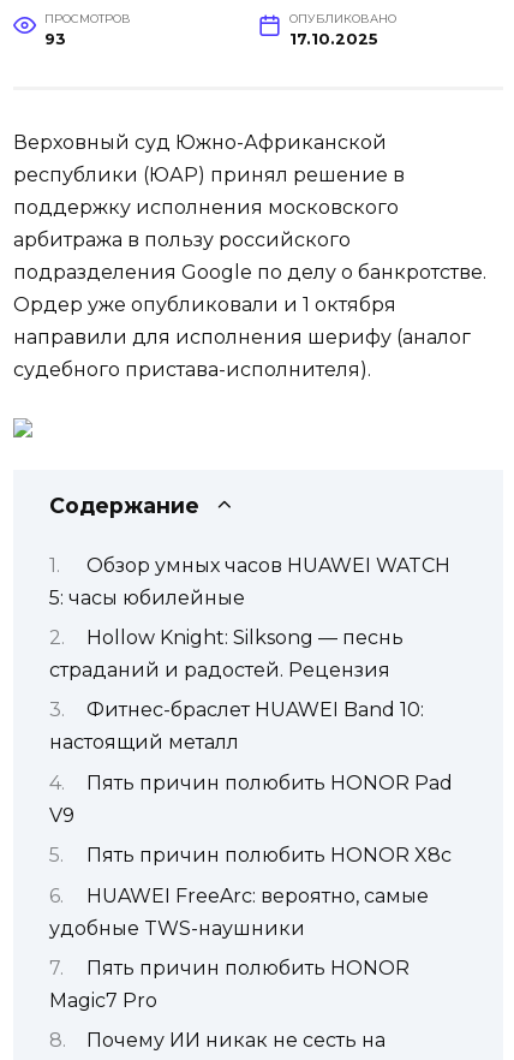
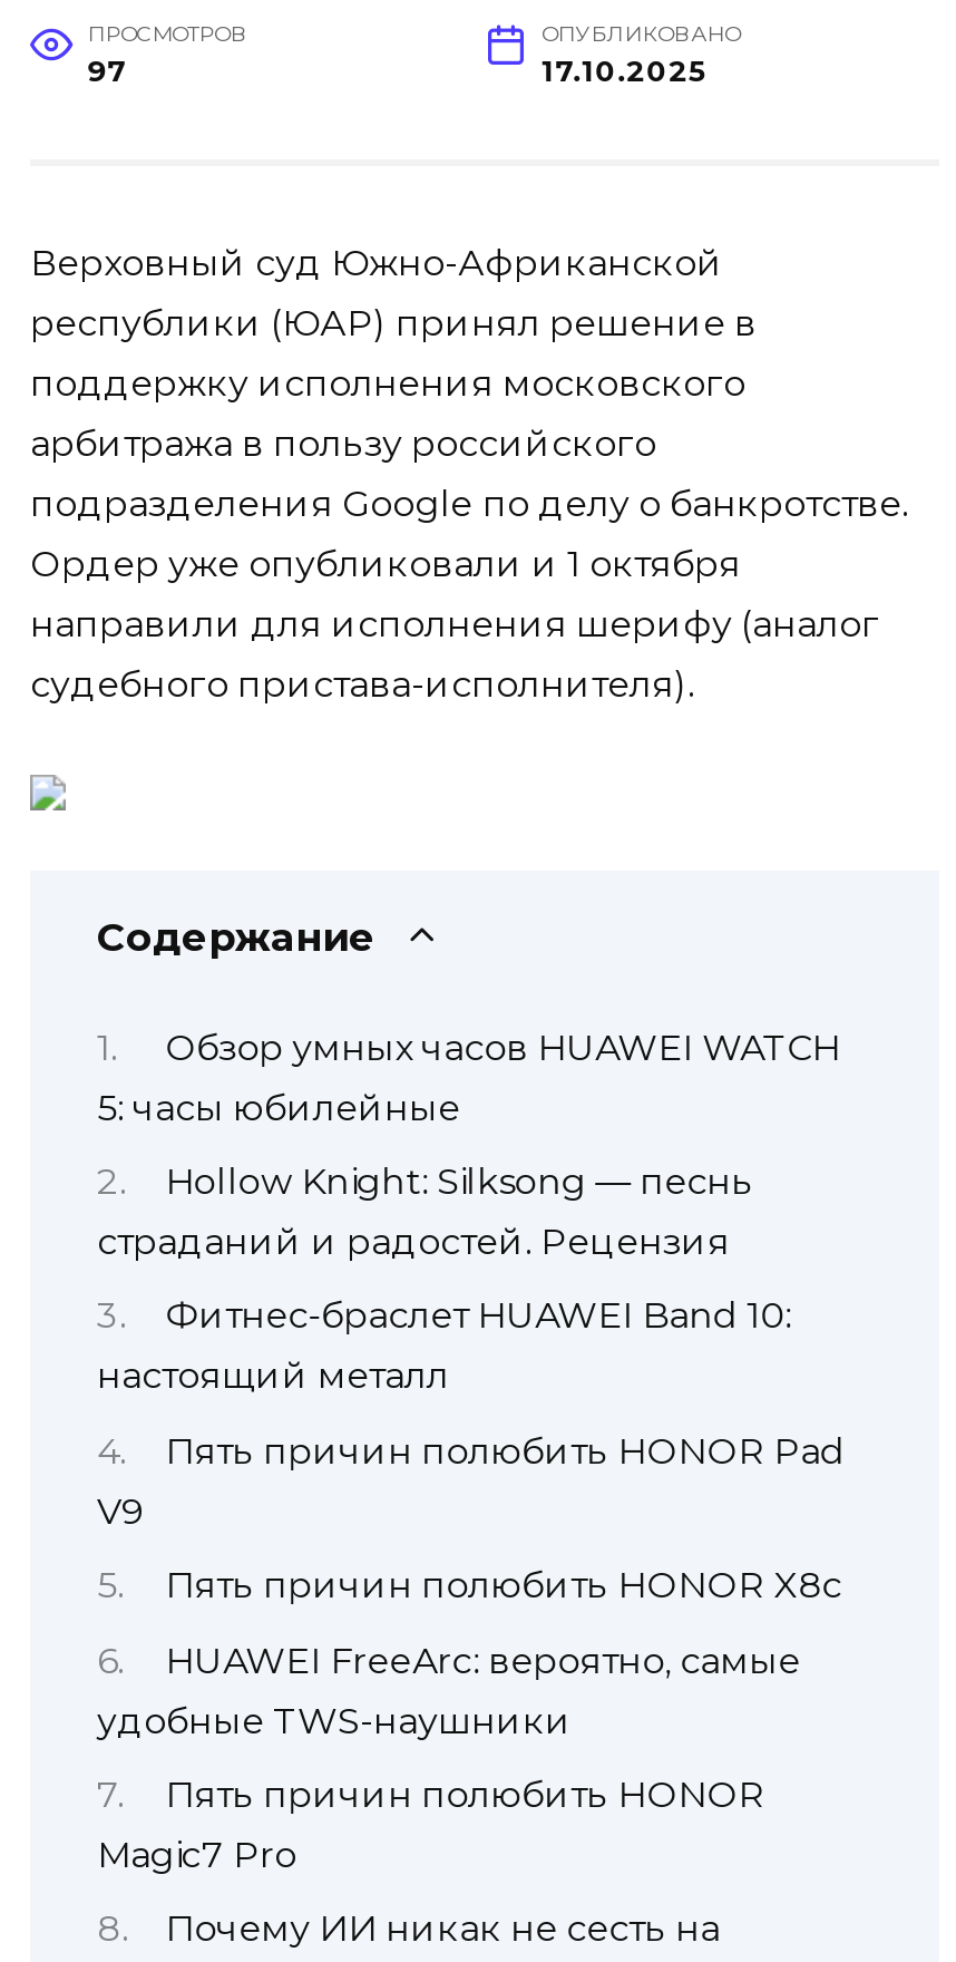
- 93
+ 97
